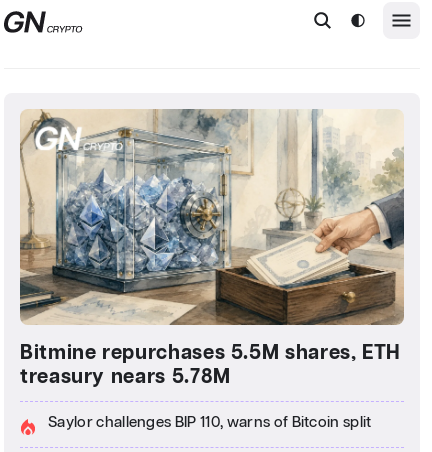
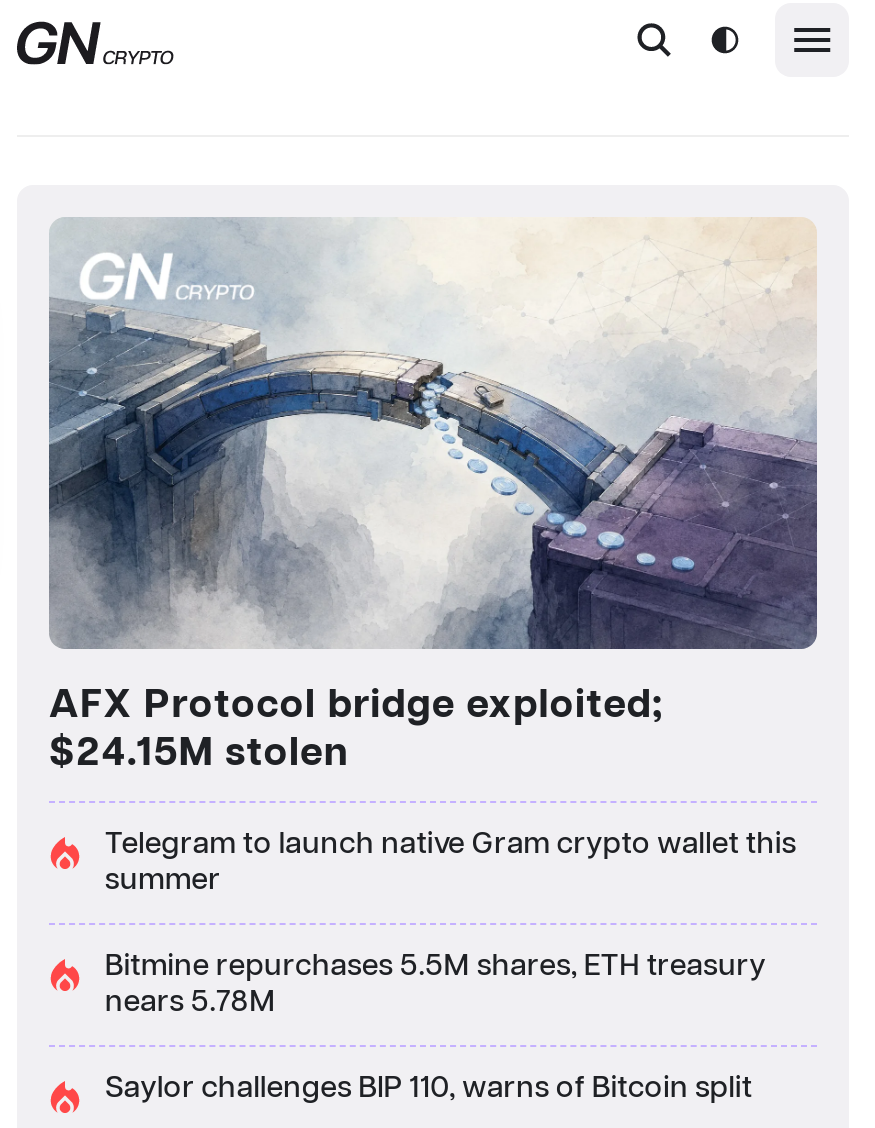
- [image]
- Bitmine repurchases 5.5M shares, ETH
- treasury nears 5.78M
+ [image]
+ AFX Protocol bridge exploited;
+ $24.15M stolen
+ Telegram to launch native Gram crypto wallet this
+ summer
+ Bitmine repurchases 5.5M shares, ETH treasury
+ nears 5.78M
